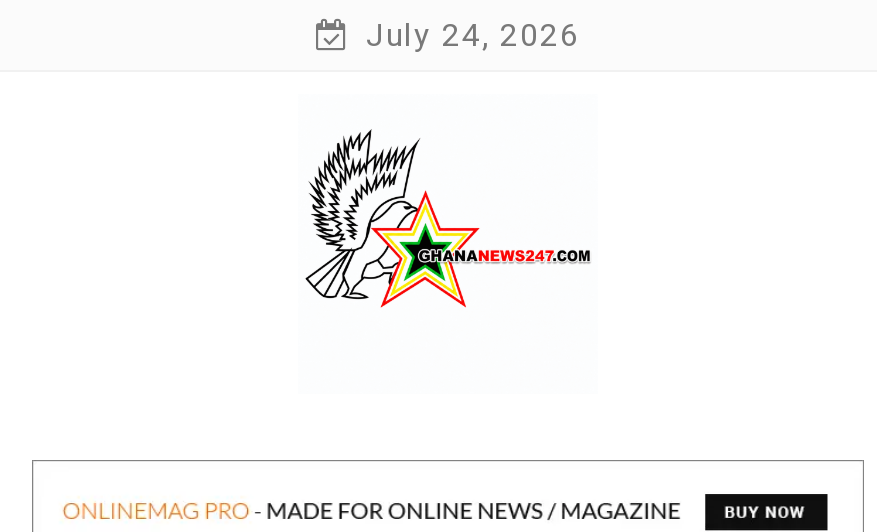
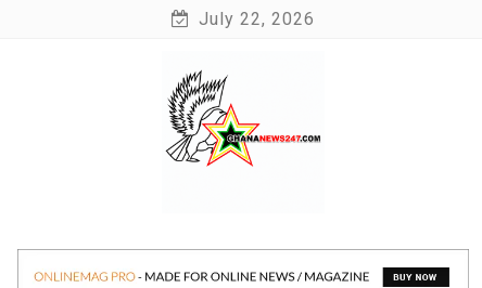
- July 24, 2026
+ July 22, 2026
